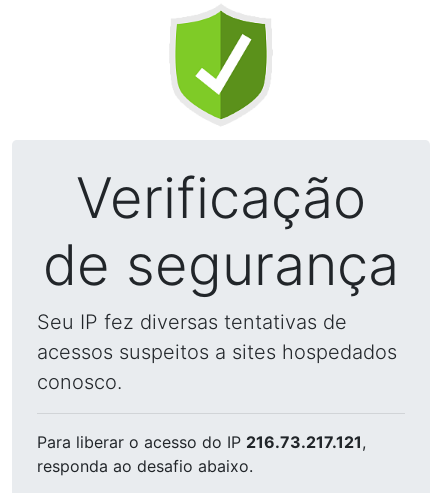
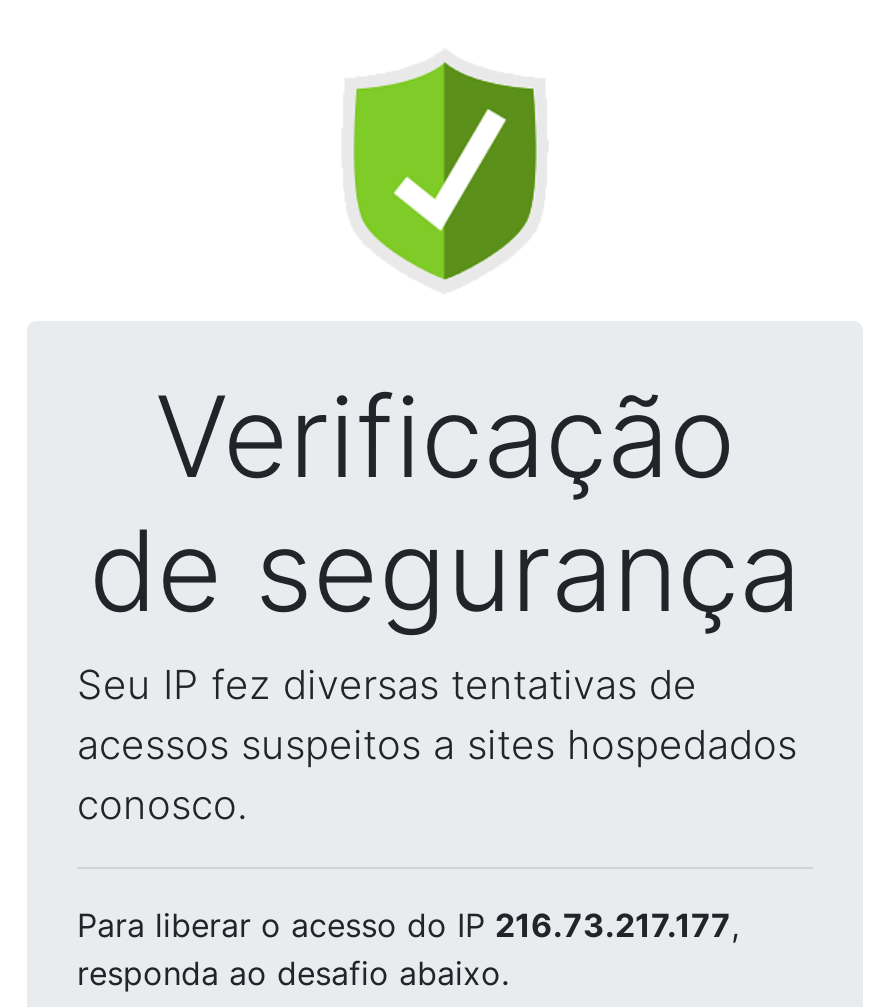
- Para liberar o acesso do IP 216.73.217.121,
+ Para liberar o acesso do IP 216.73.217.177,
